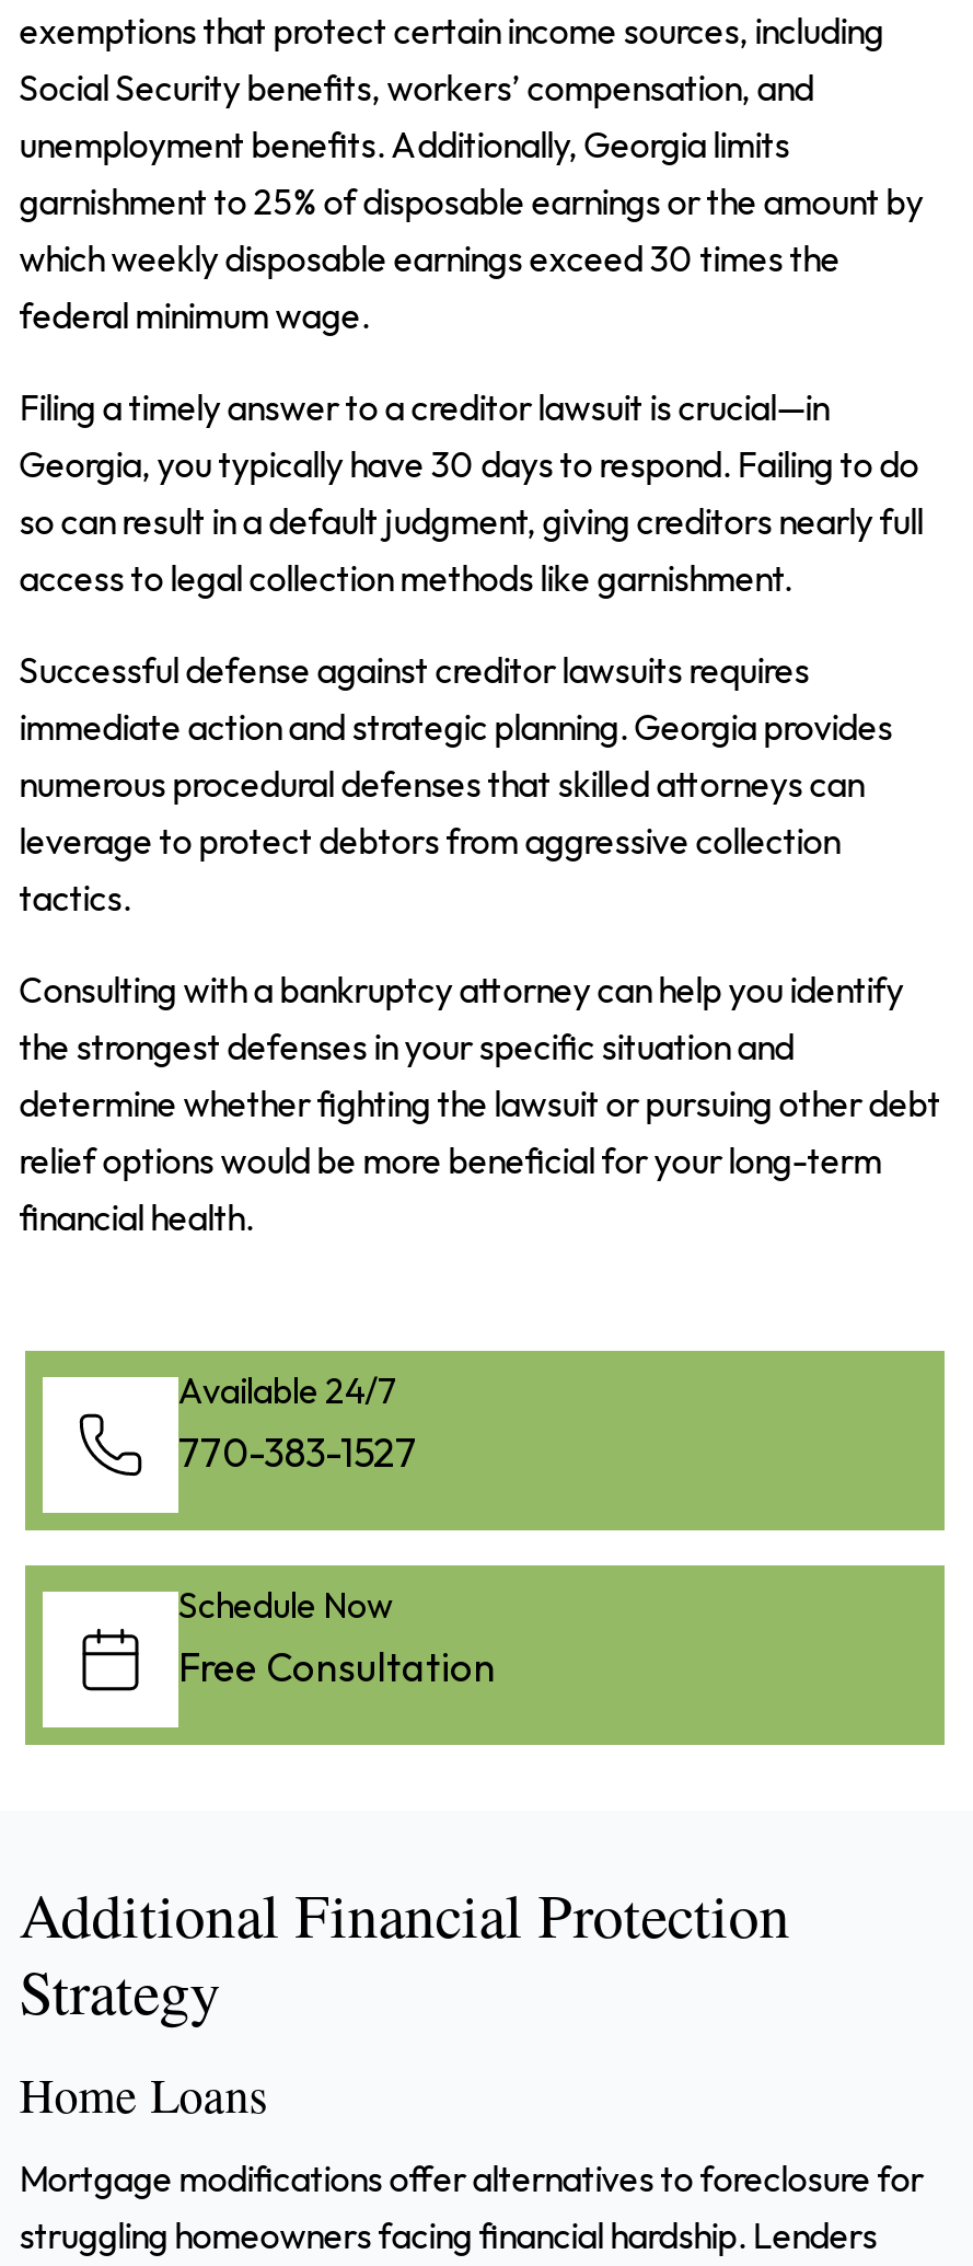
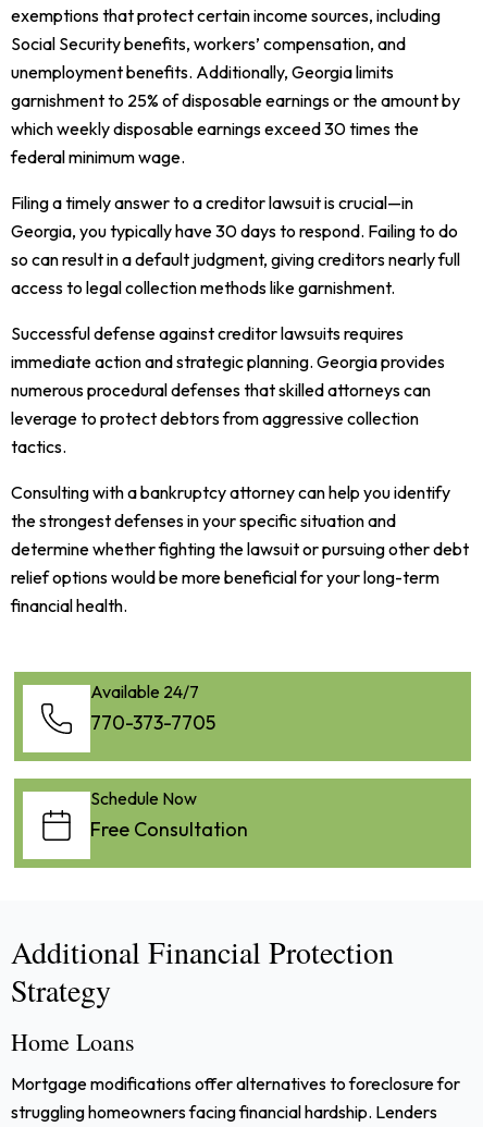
- 770-383-1527
+ 770-373-7705
